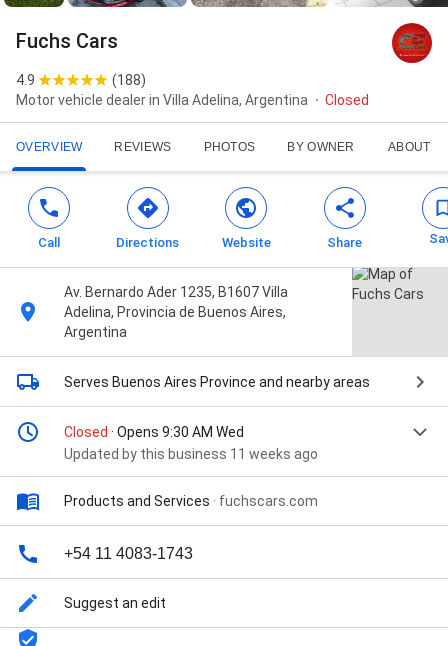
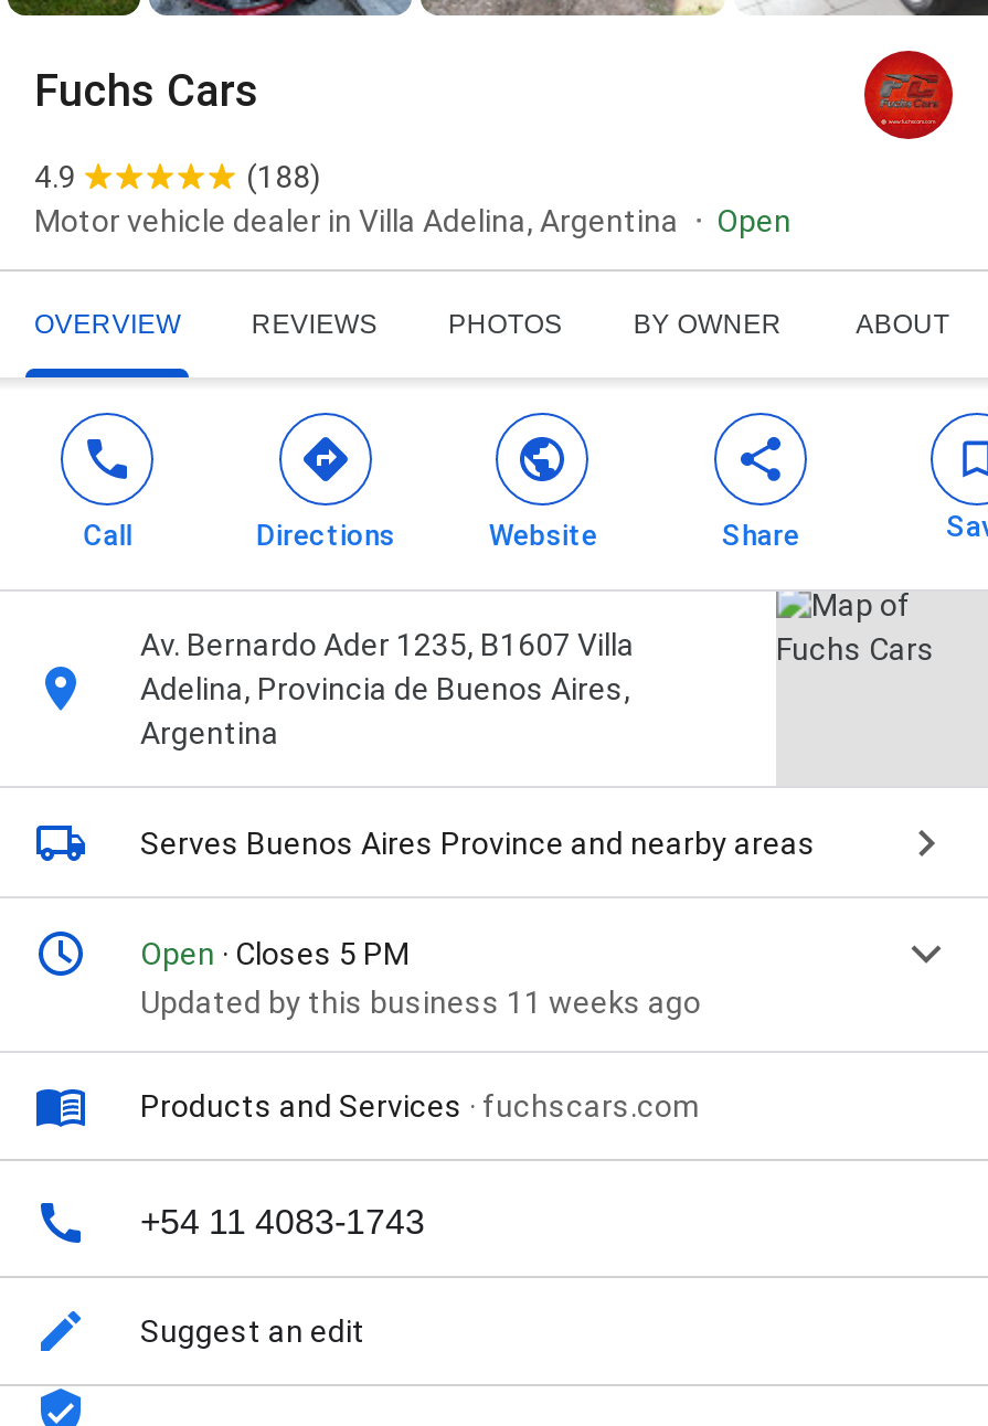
- Closed
+ Open

- Closed · Opens 9:30 AM Wed
+ Open · Closes 5 PM
